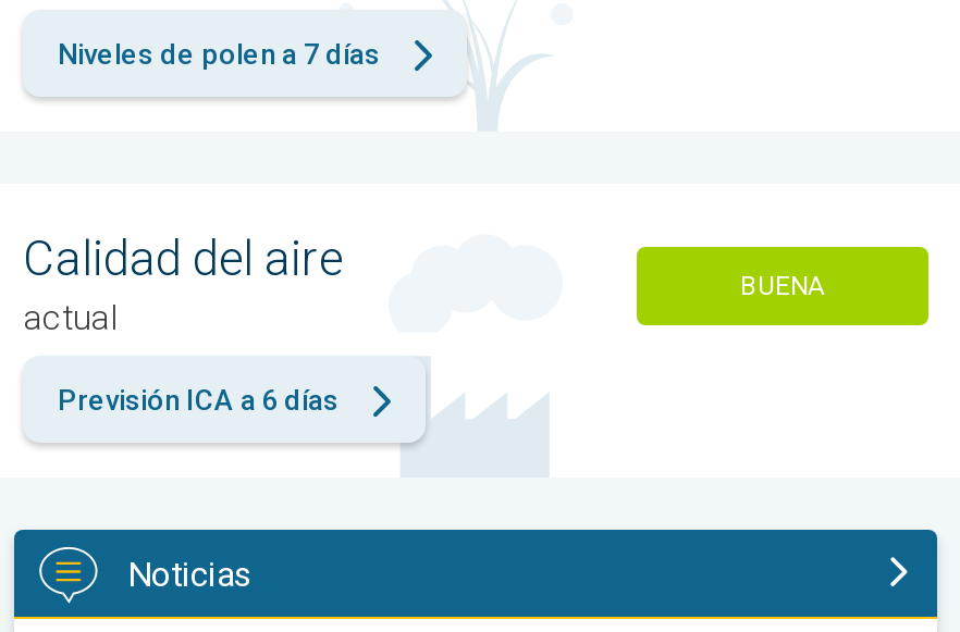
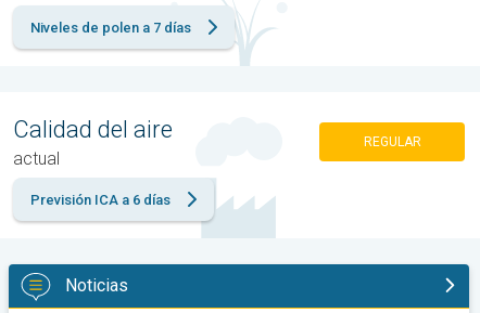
- BUENA
+ REGULAR
